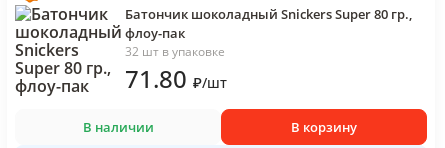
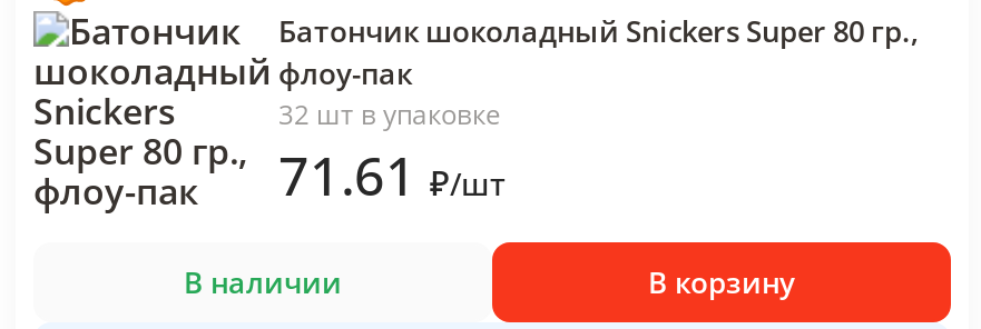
- 71.80 ₽/шт
+ 71.61 ₽/шт
